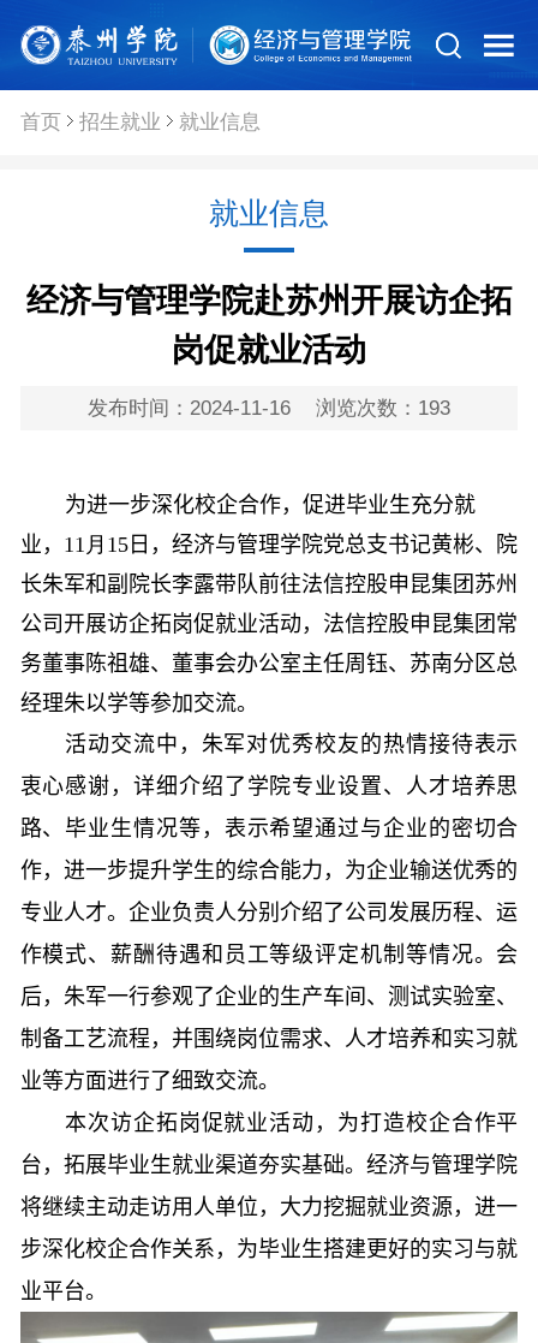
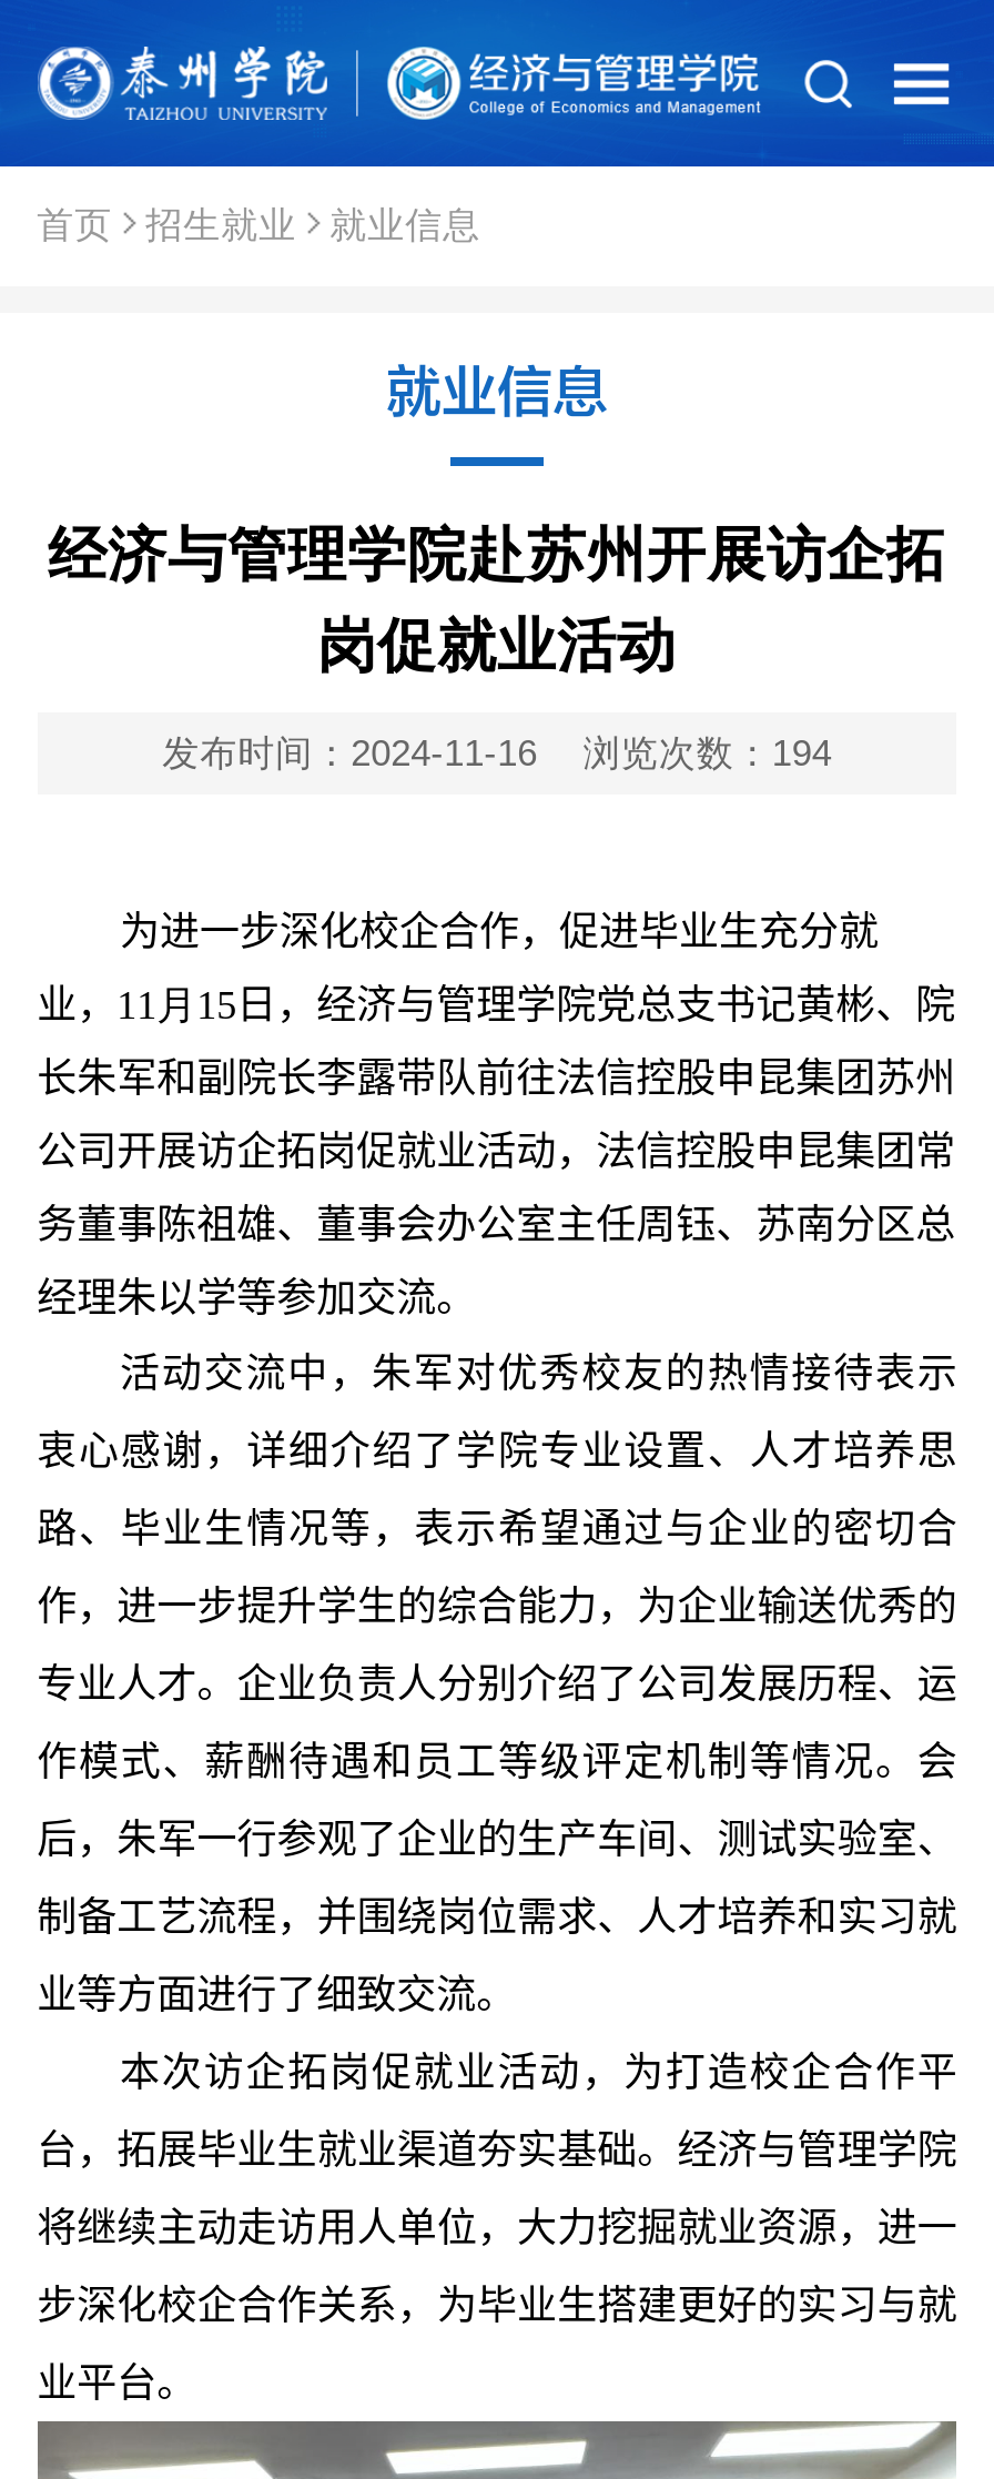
- 发布时间：2024-11-16 浏览次数：193
+ 发布时间：2024-11-16 浏览次数：194
